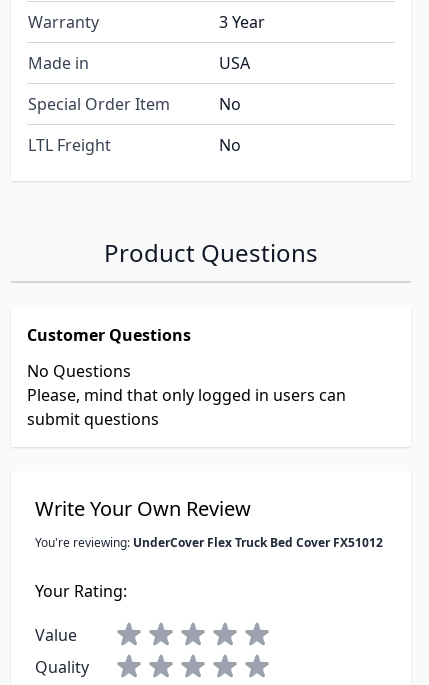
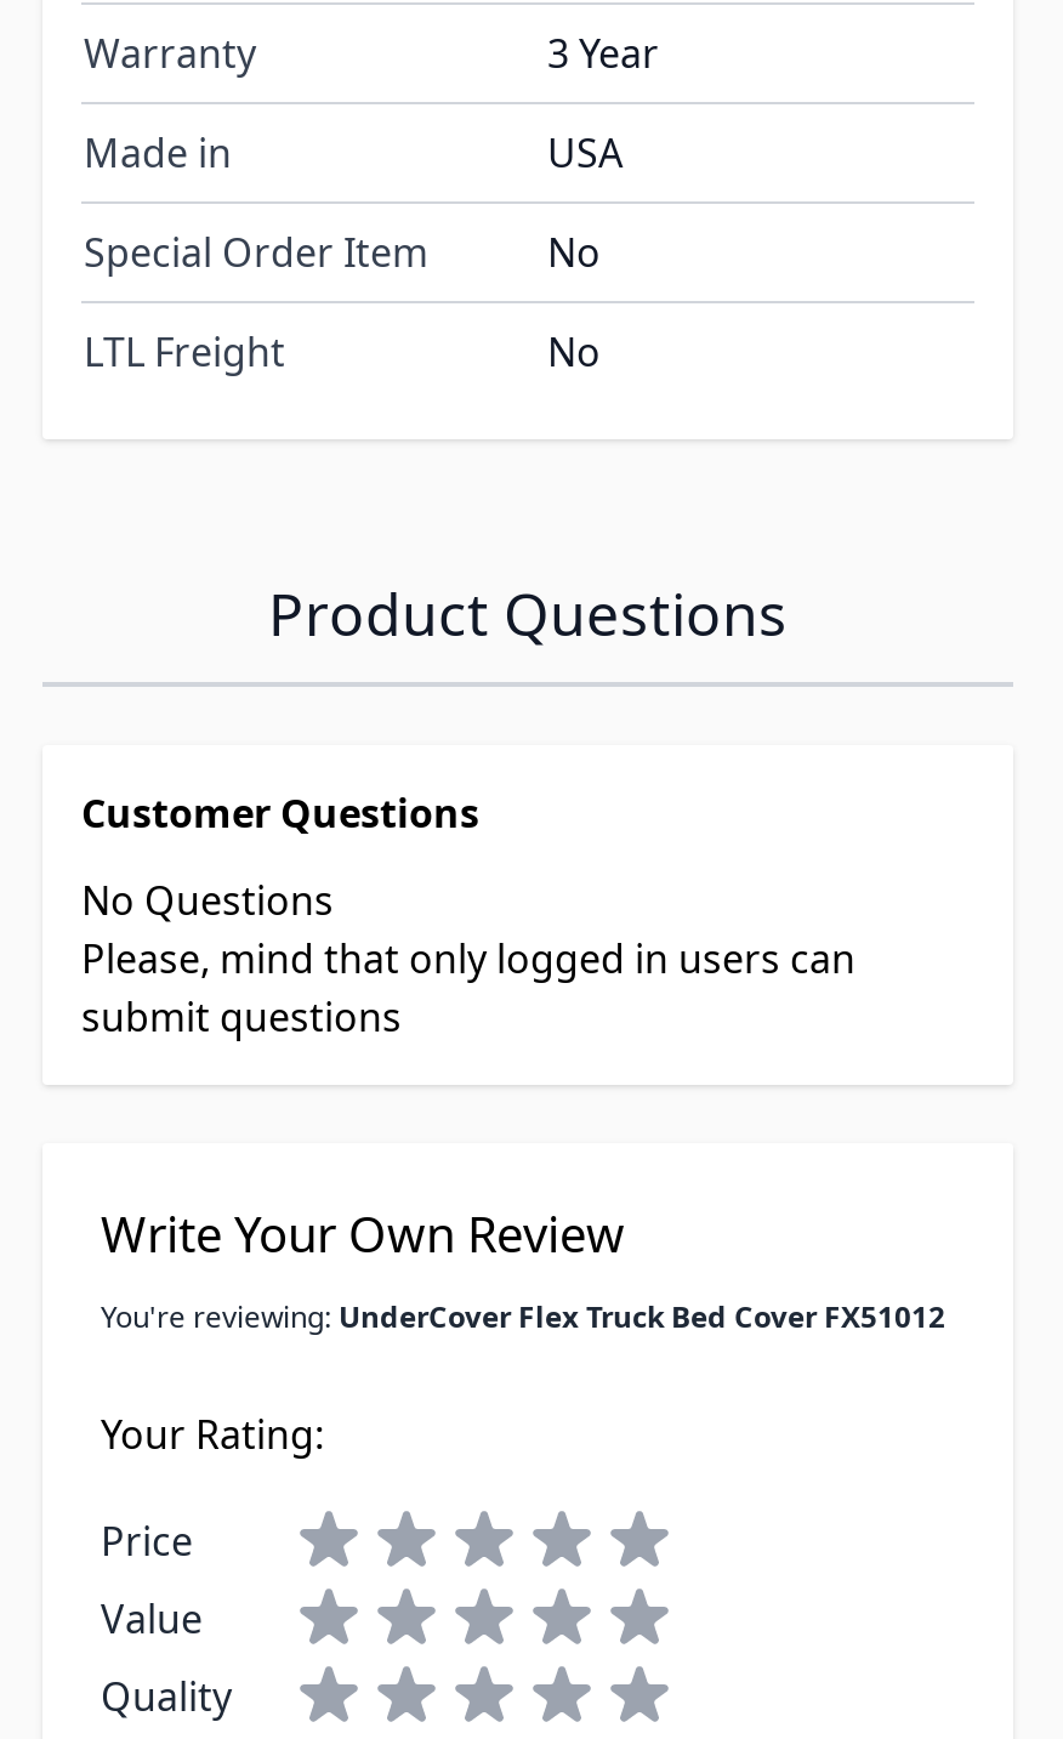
+ Price
